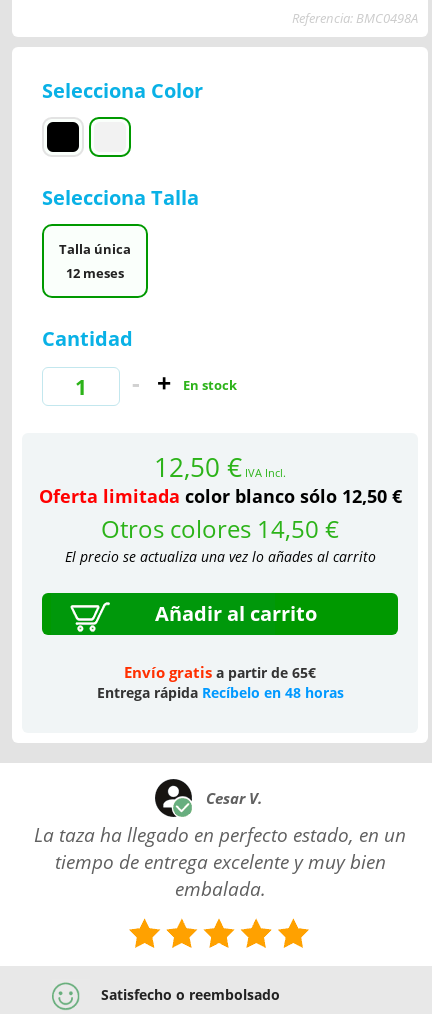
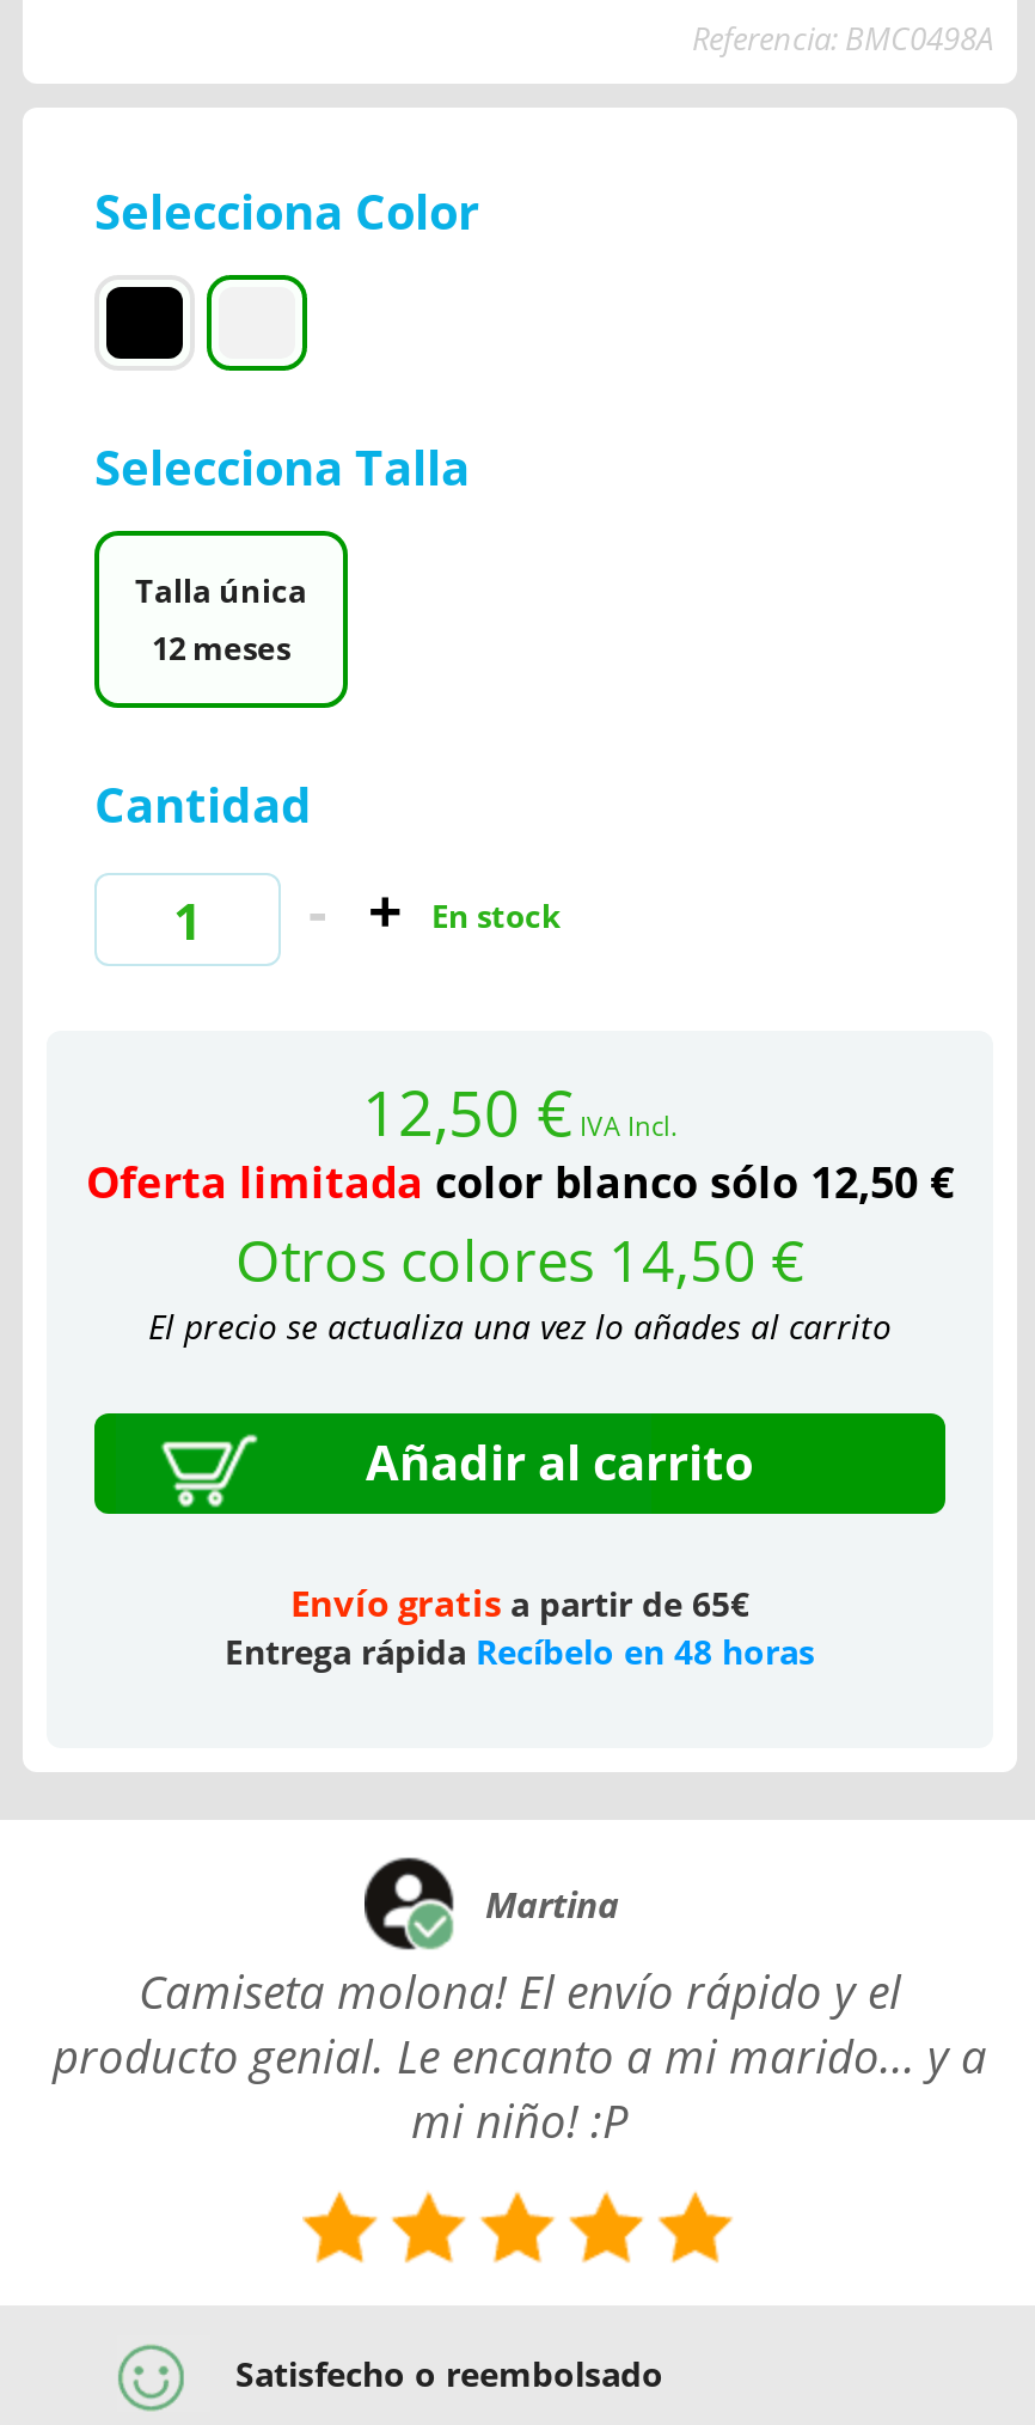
- Cesar V.
+ Martina

- La taza ha llegado en perfecto estado, en un
- tiempo de entrega excelente y muy bien
- embalada.
+ Camiseta molona! El envío rápido y el
+ producto genial. Le encanto a mi marido... y a
+ mi niño! :P
